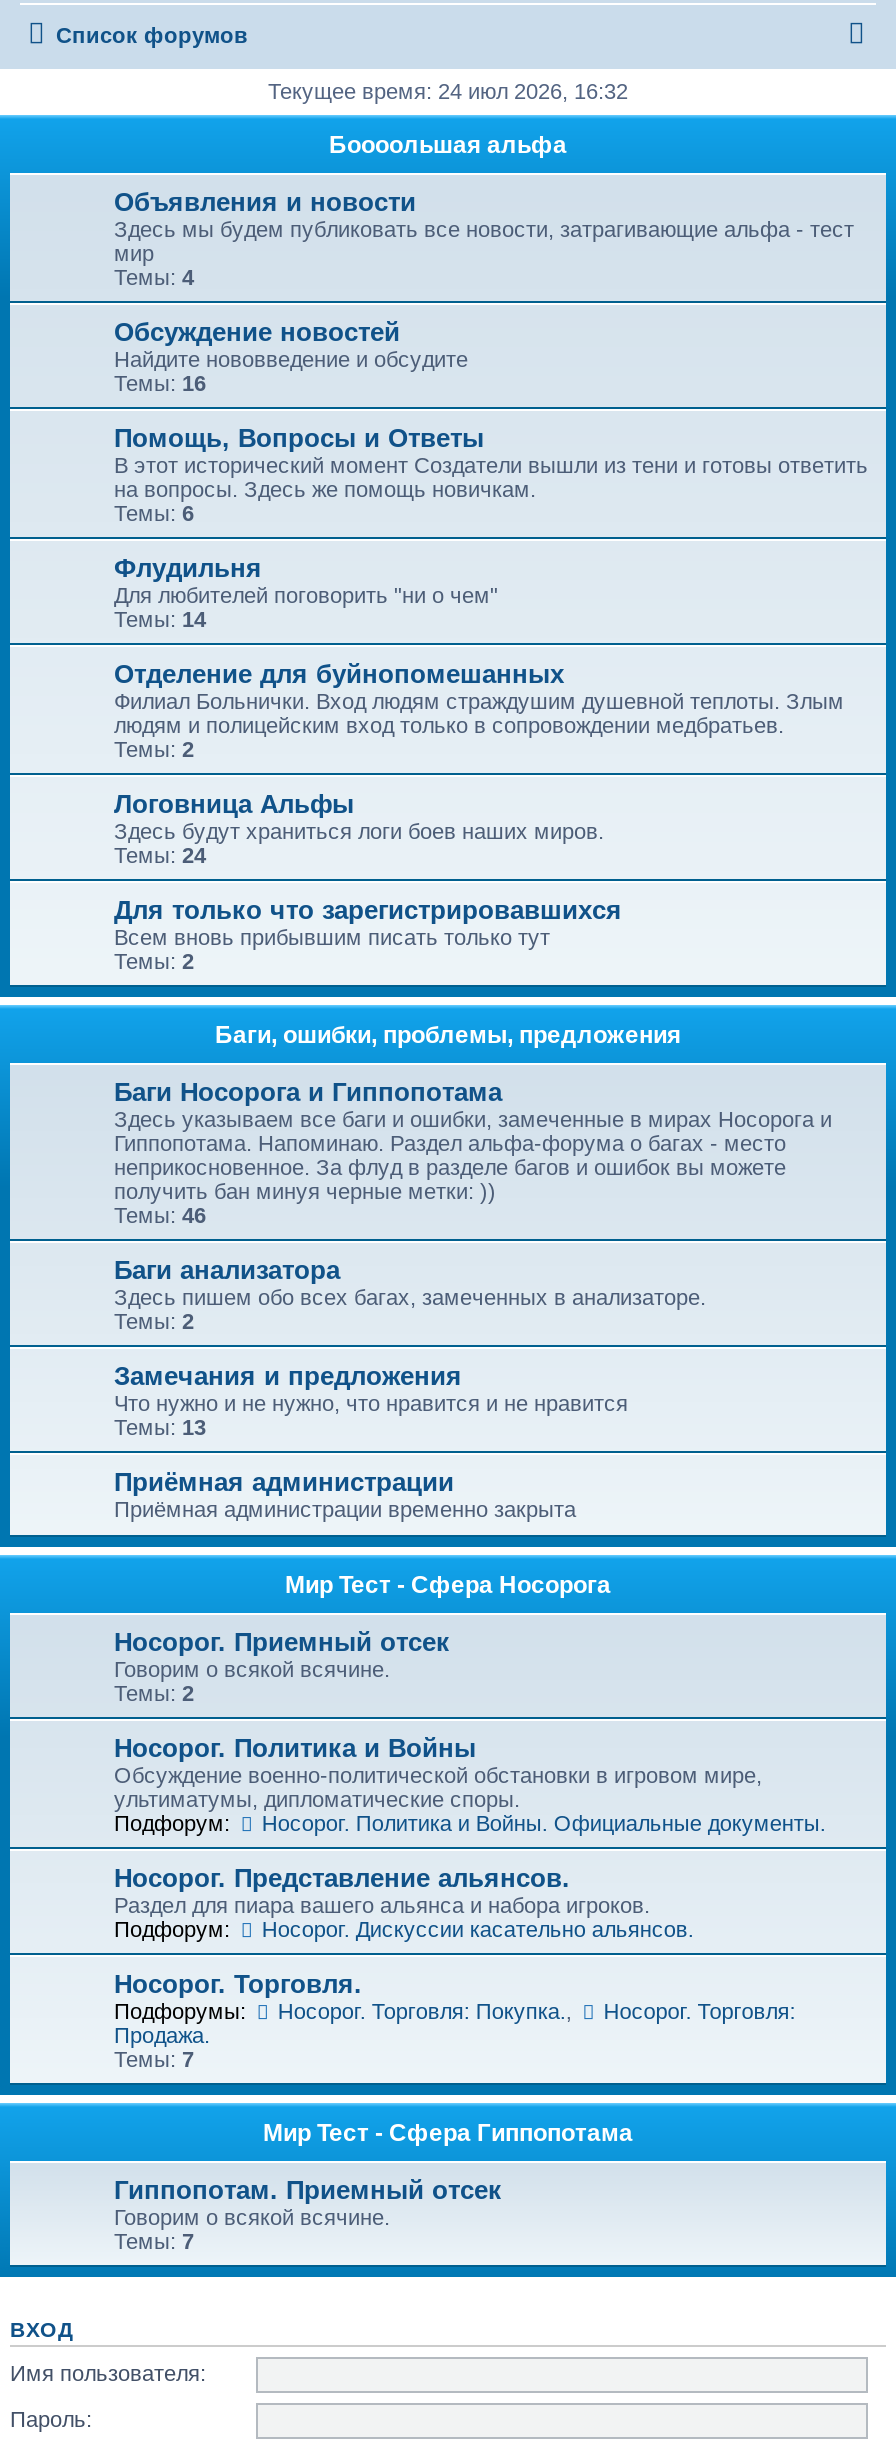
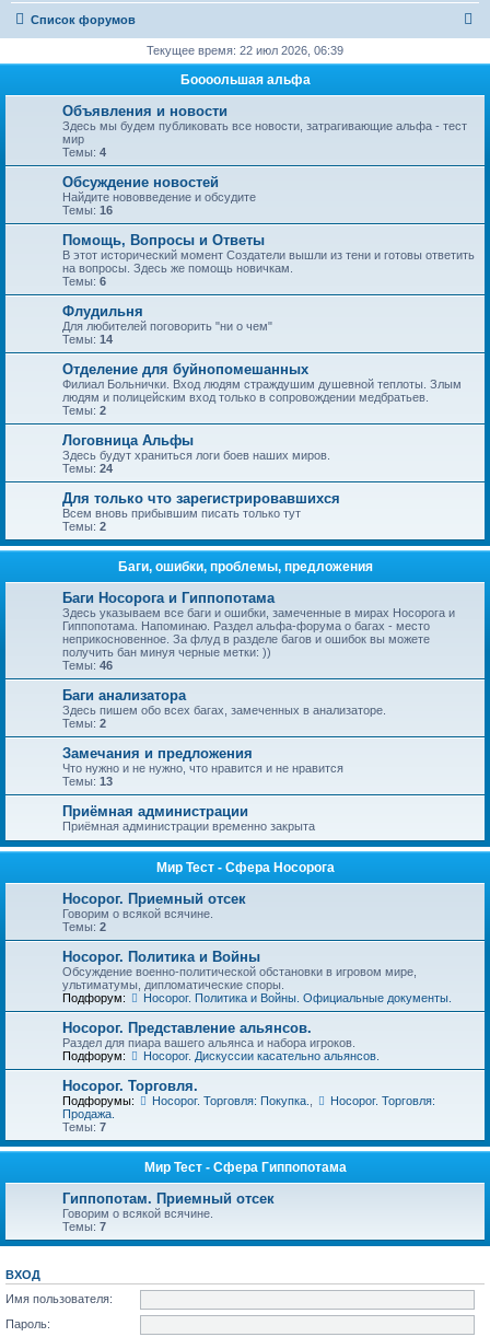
- Текущее время: 24 июл 2026, 16:32
+ Текущее время: 22 июл 2026, 06:39
